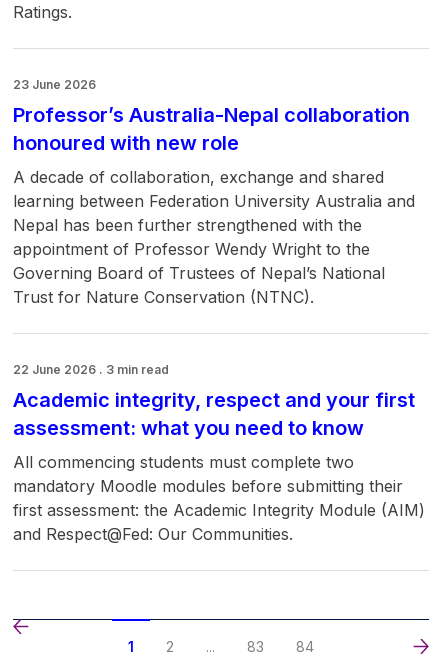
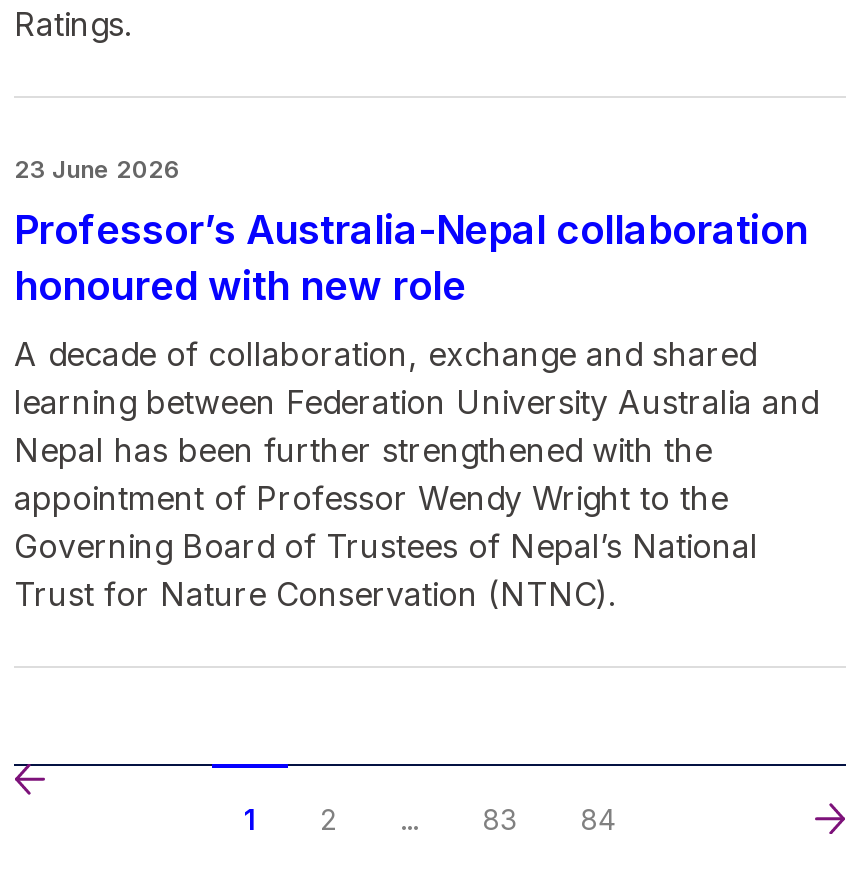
- 22 June 2026 . 3 min read
- Academic integrity, respect and your first
- assessment: what you need to know
- All commencing students must complete two
- mandatory Moodle modules before submitting their
- first assessment: the Academic Integrity Module (AIM)
- and Respect@Fed: Our Communities.
